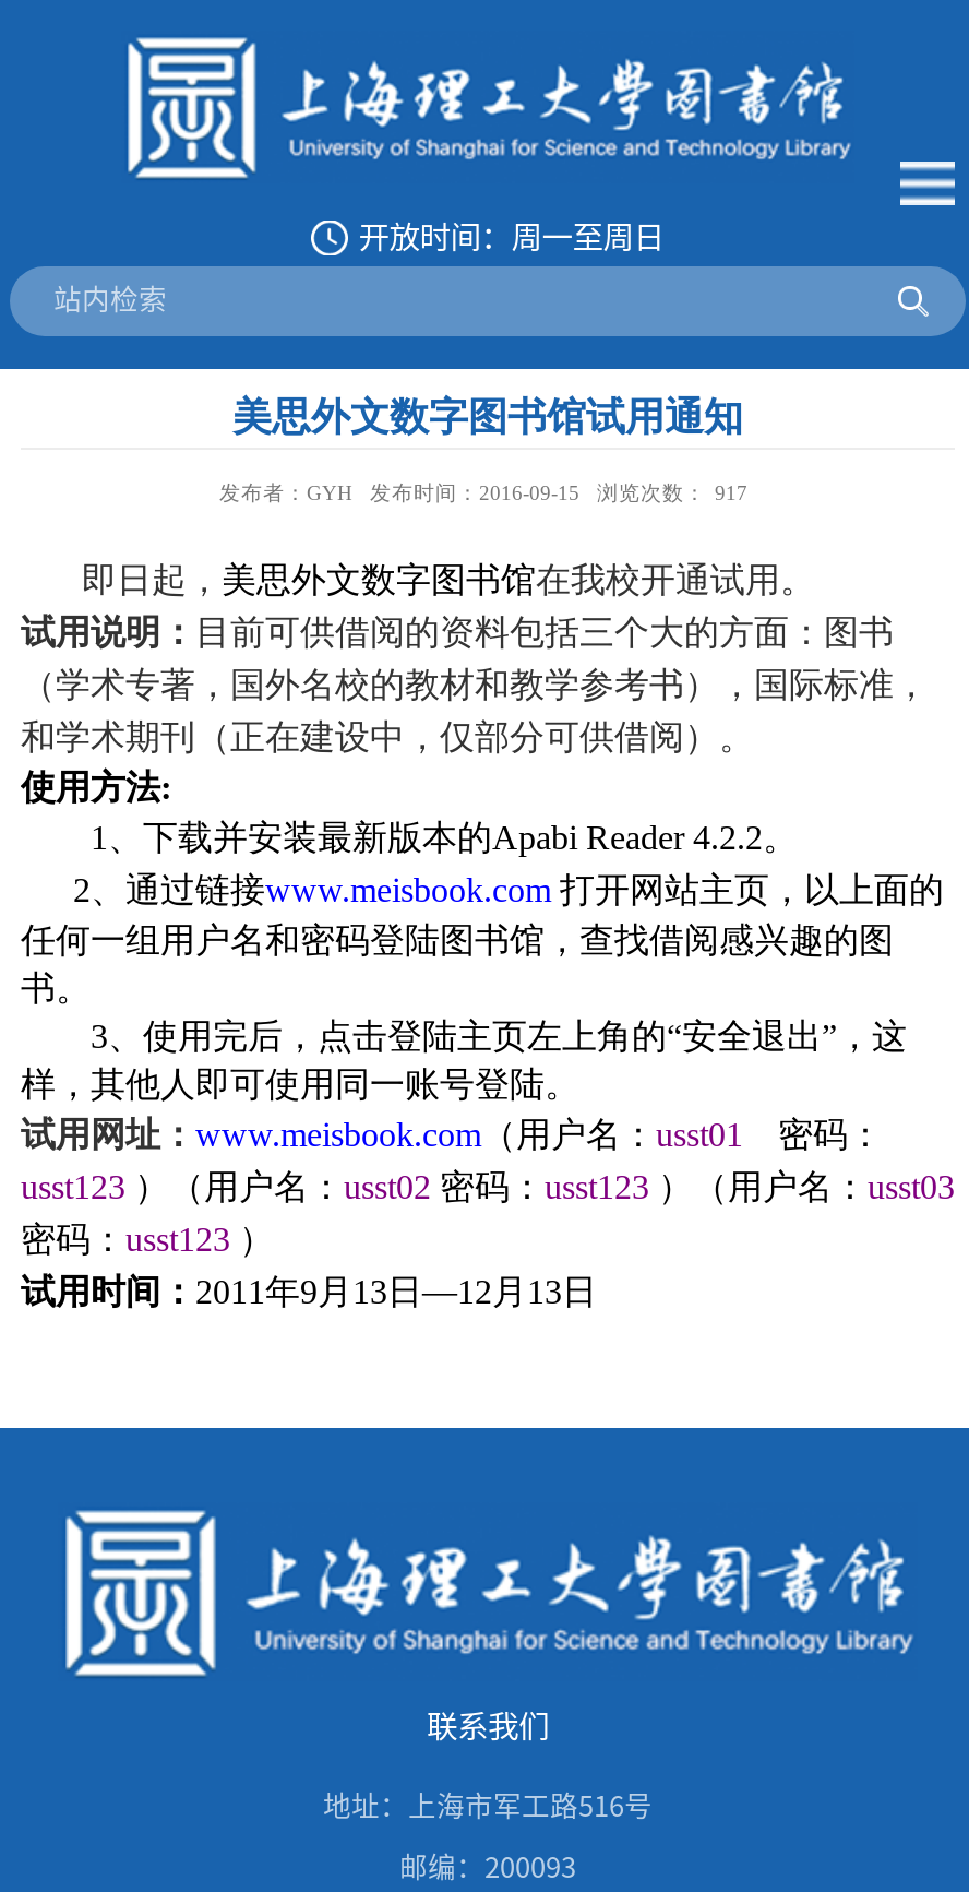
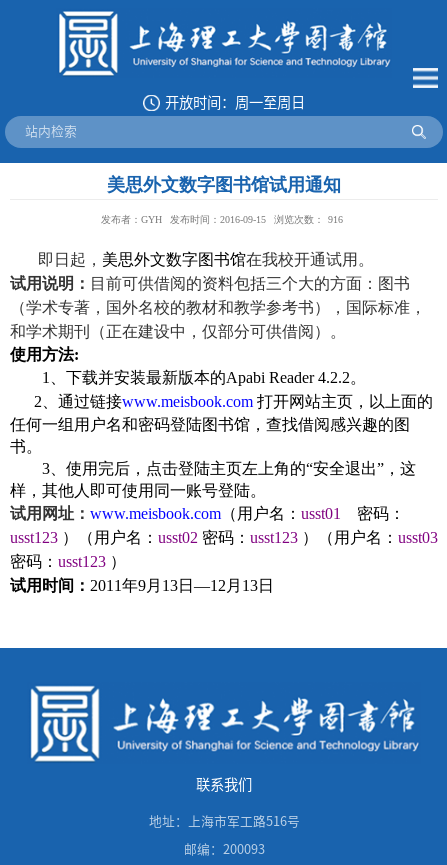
- 发布者：GYH 发布时间：2016-09-15 浏览次数： 917
+ 发布者：GYH 发布时间：2016-09-15 浏览次数： 916
